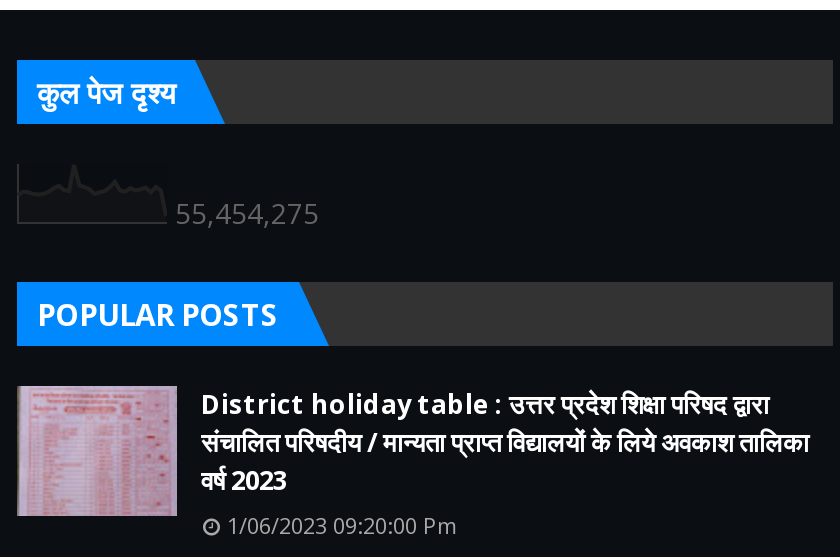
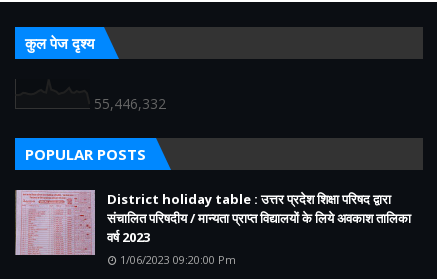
- 55,454,275
+ 55,446,332
